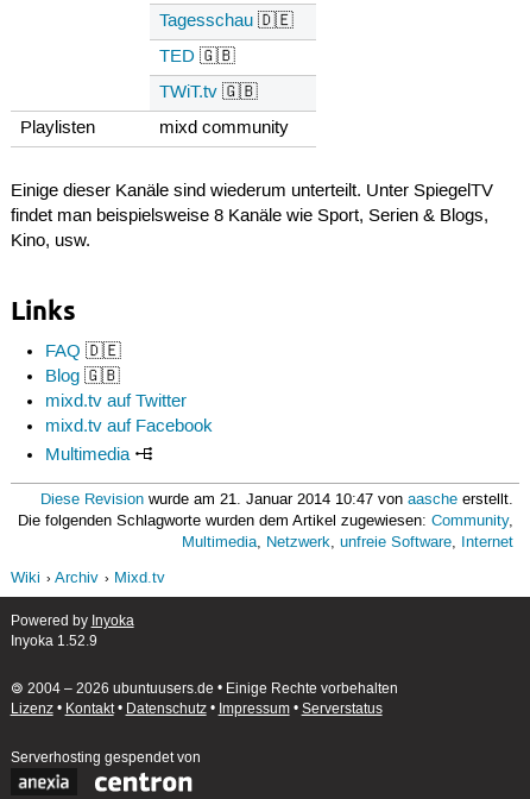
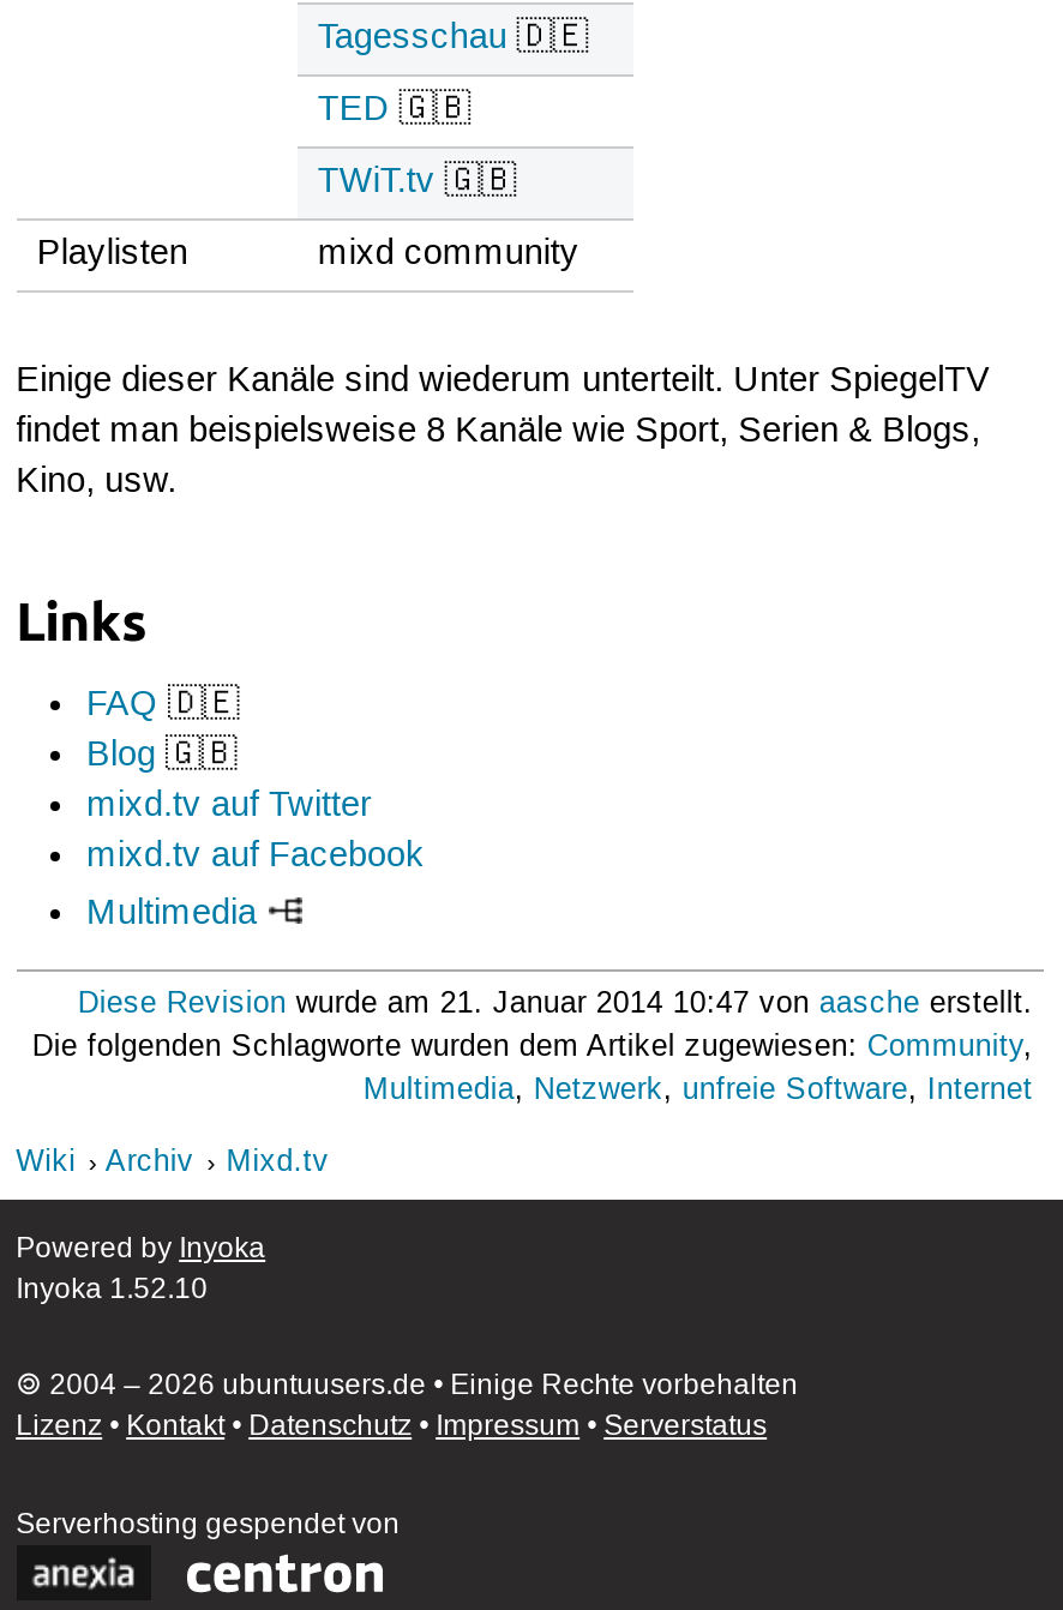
- Inyoka 1.52.9
+ Inyoka 1.52.10
